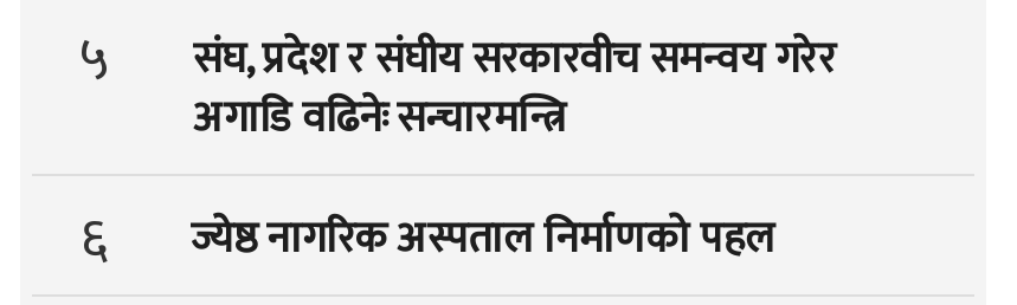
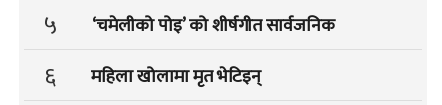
- संघ, प्रदेश र संघीय सरकारवीच समन्वय गरेर
- अगाडि वढिनेः सन्चारमन्त्रि
+ ‘चमेलीको पोइ’ को शीर्षगीत सार्वजनिक

- ज्येष्ठ नागरिक अस्पताल निर्माणको पहल
+ महिला खोलामा मृत भेटिइन्
